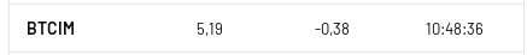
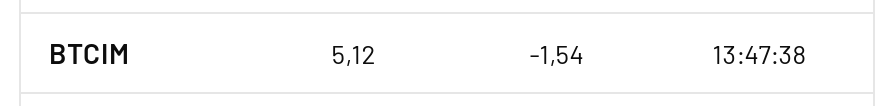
- 5,19
+ 5,12

- -0,38
+ -1,54

- 10:48:36
+ 13:47:38
